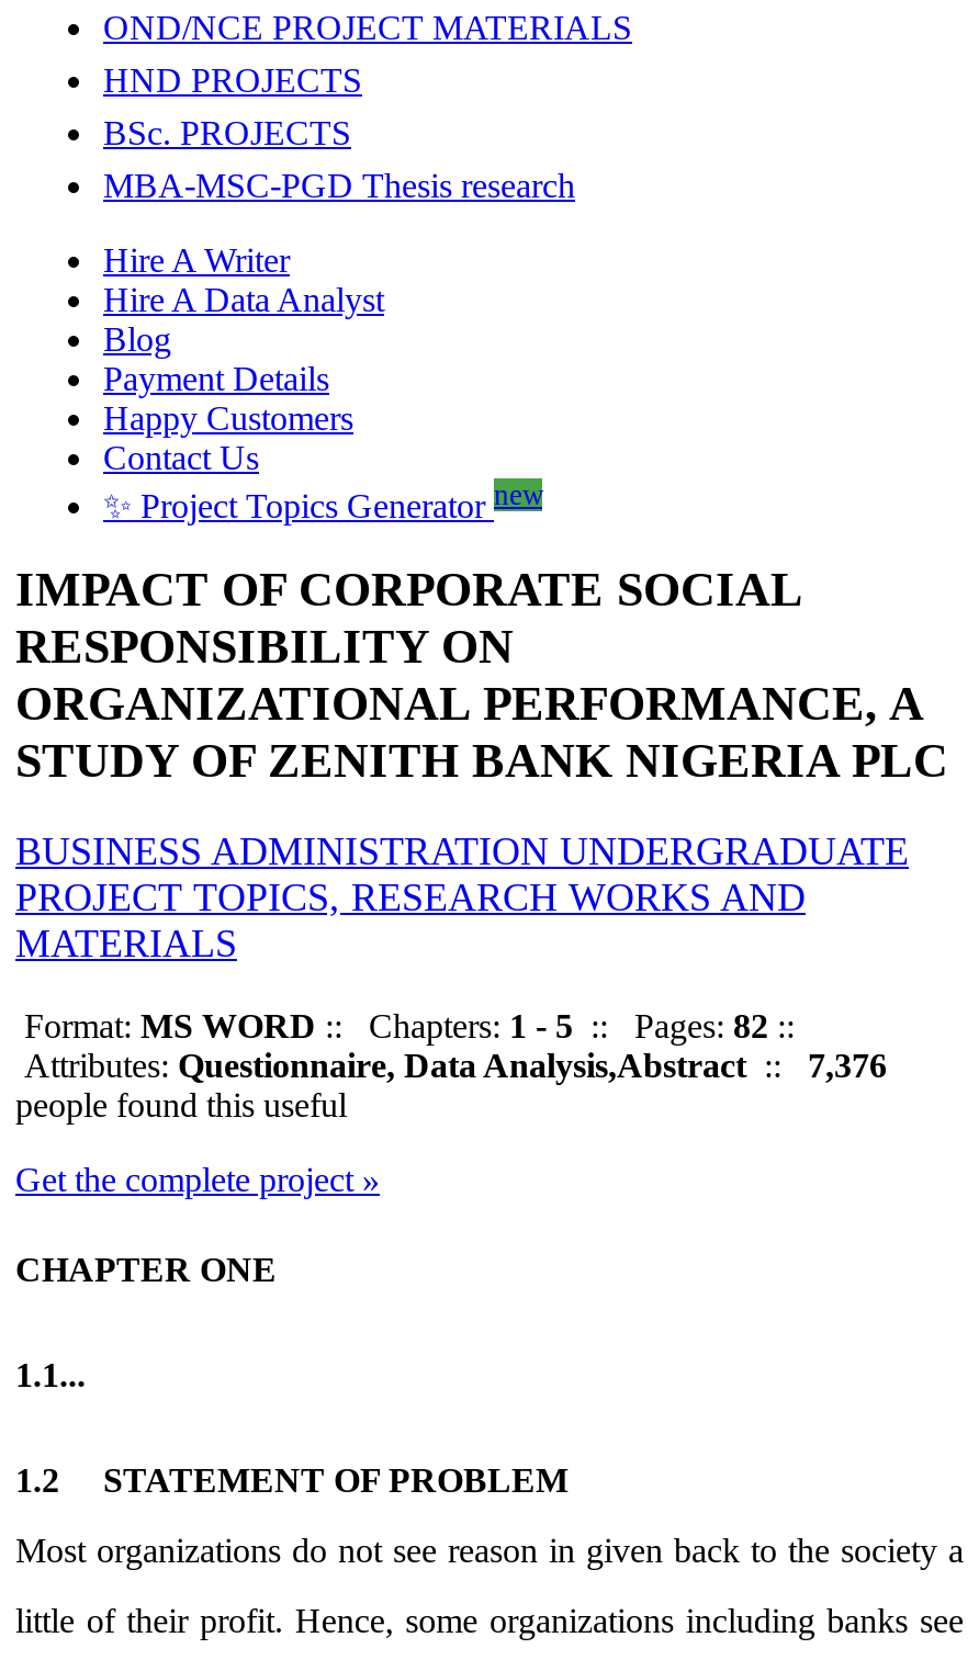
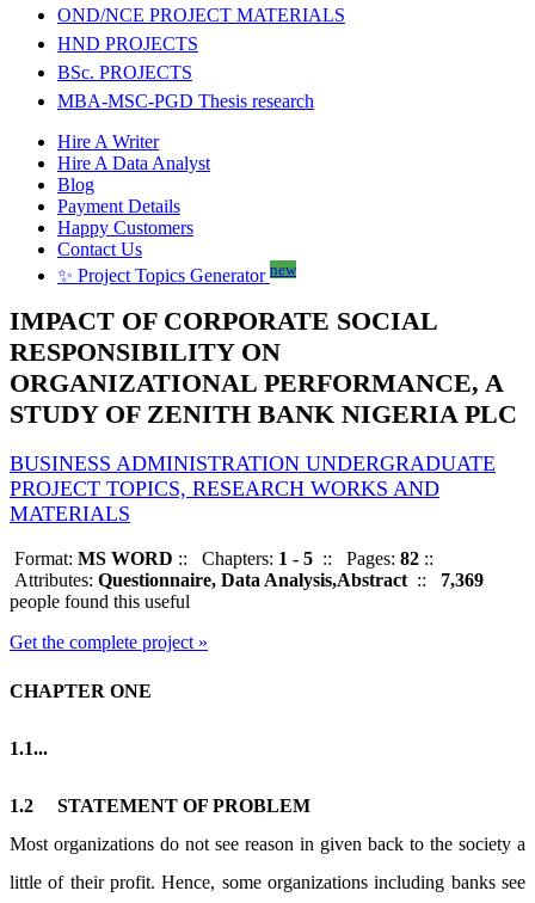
- Attributes: Questionnaire, Data Analysis,Abstract:: 7,376
+ Attributes: Questionnaire, Data Analysis,Abstract:: 7,369
